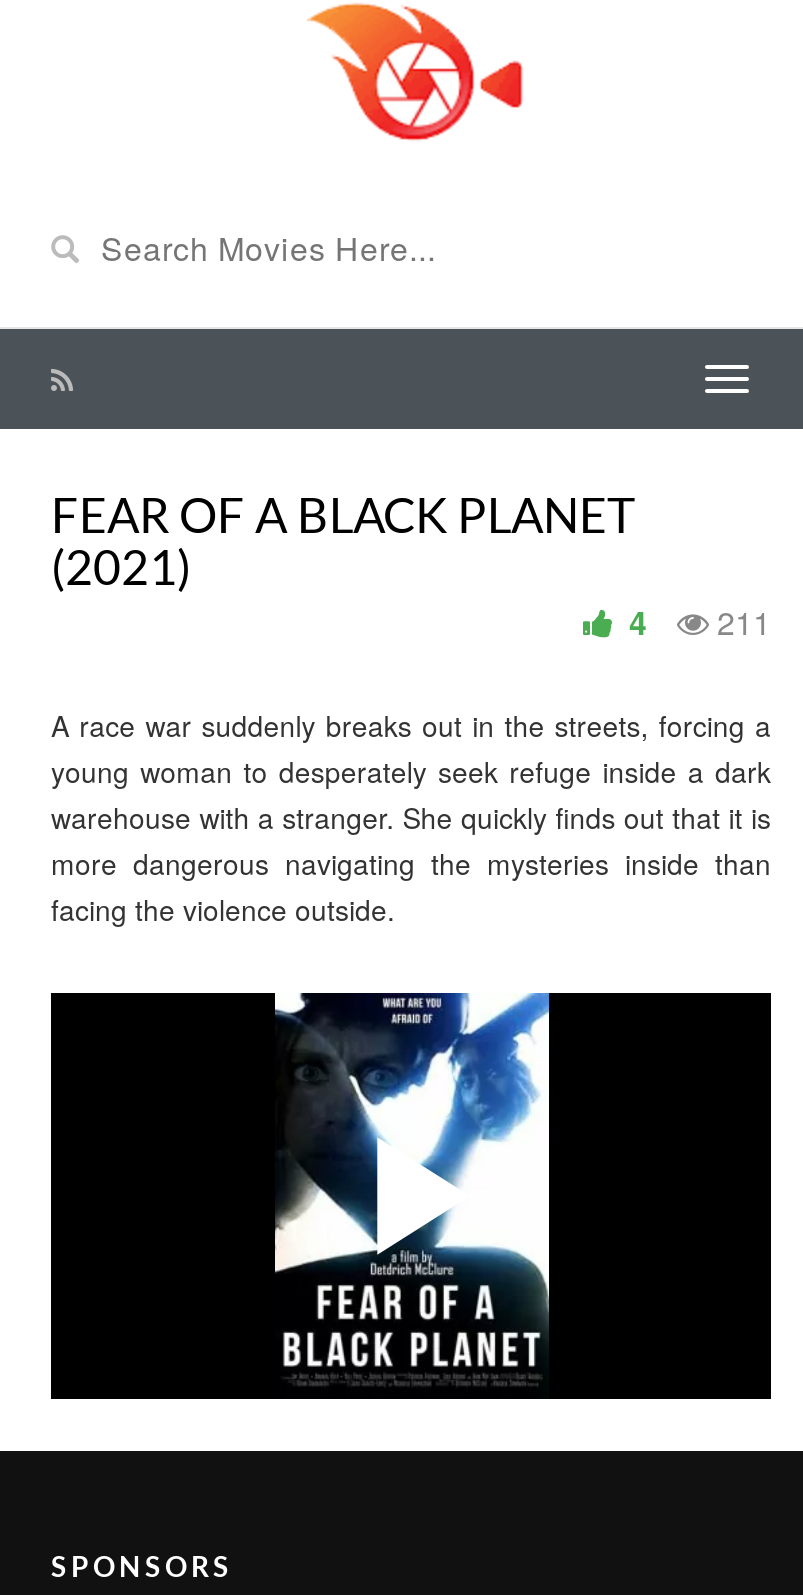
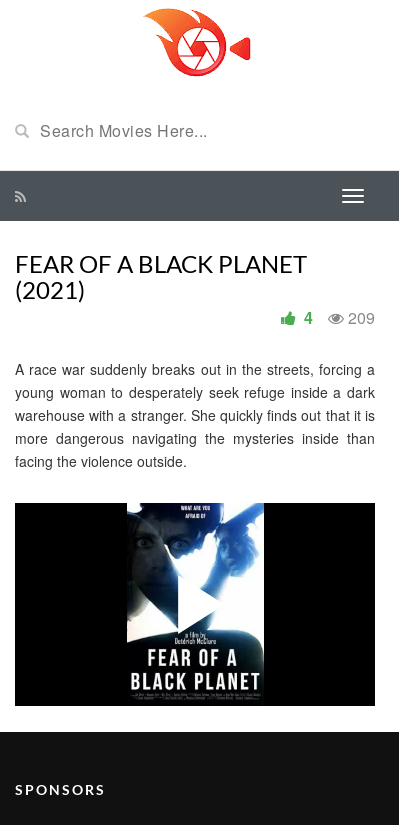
- 4 211
+ 4 209
